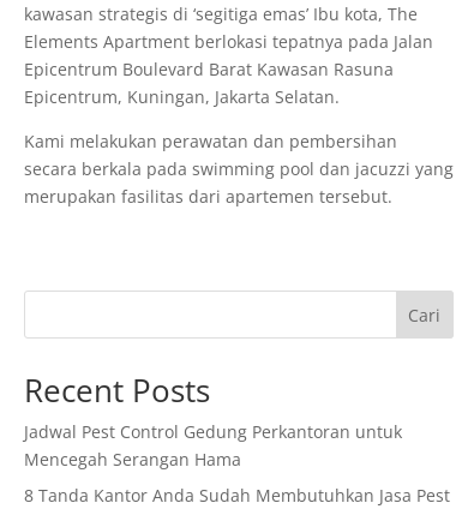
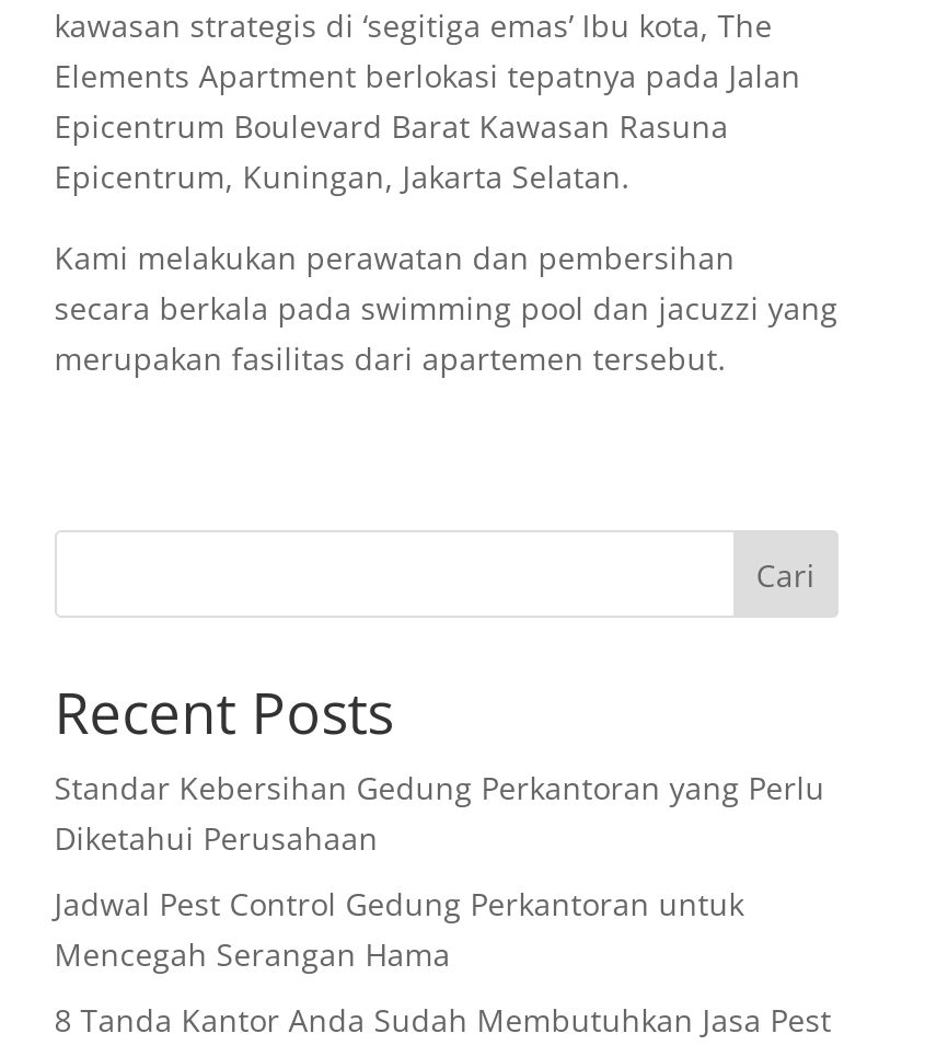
+ Standar Kebersihan Gedung Perkantoran yang Perlu
+ Diketahui Perusahaan
